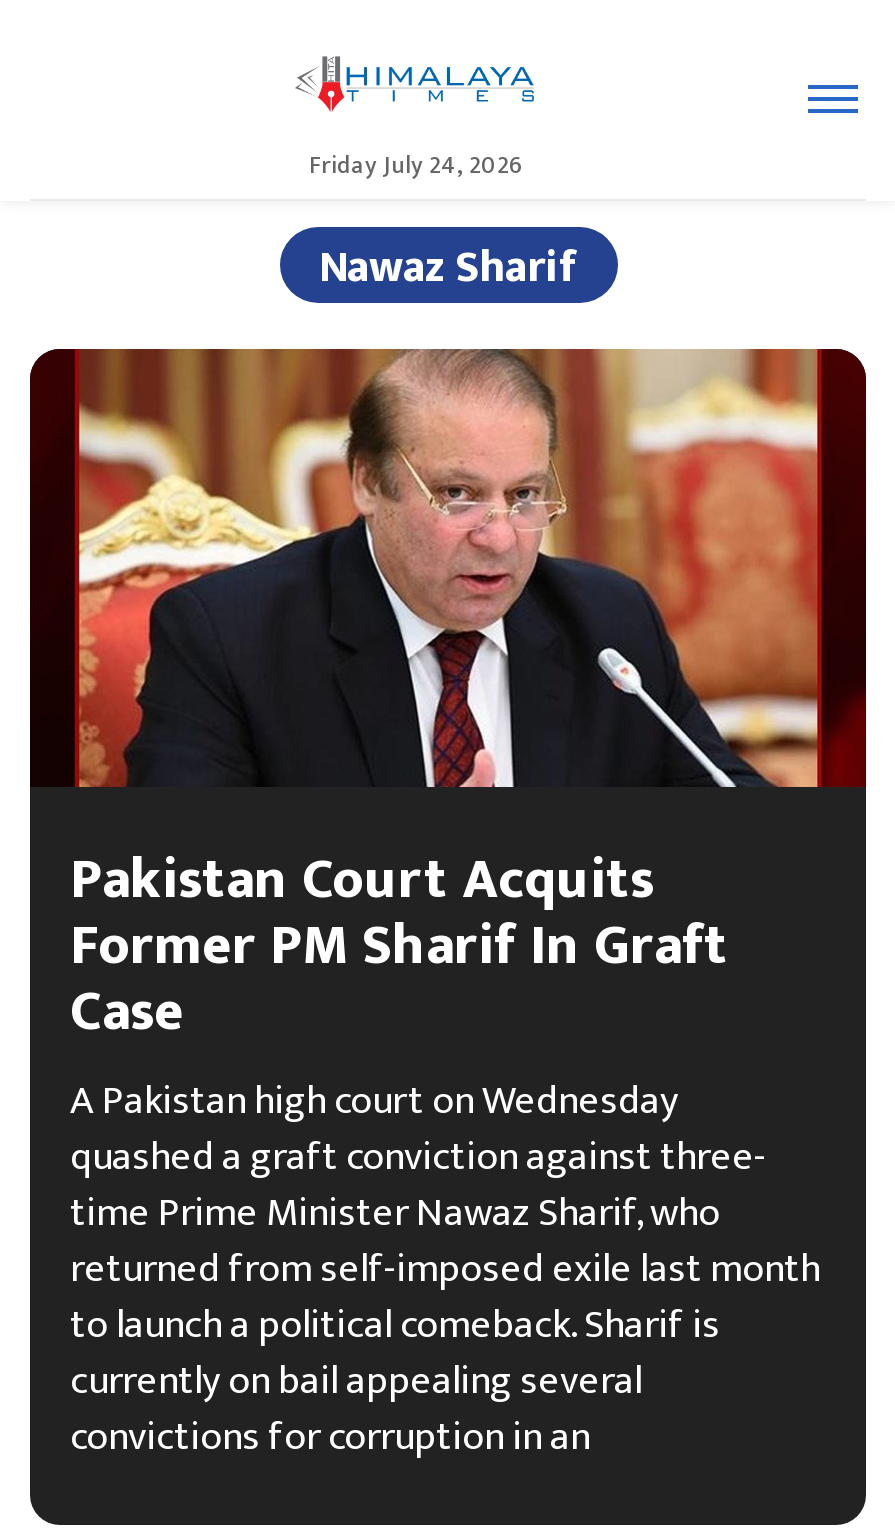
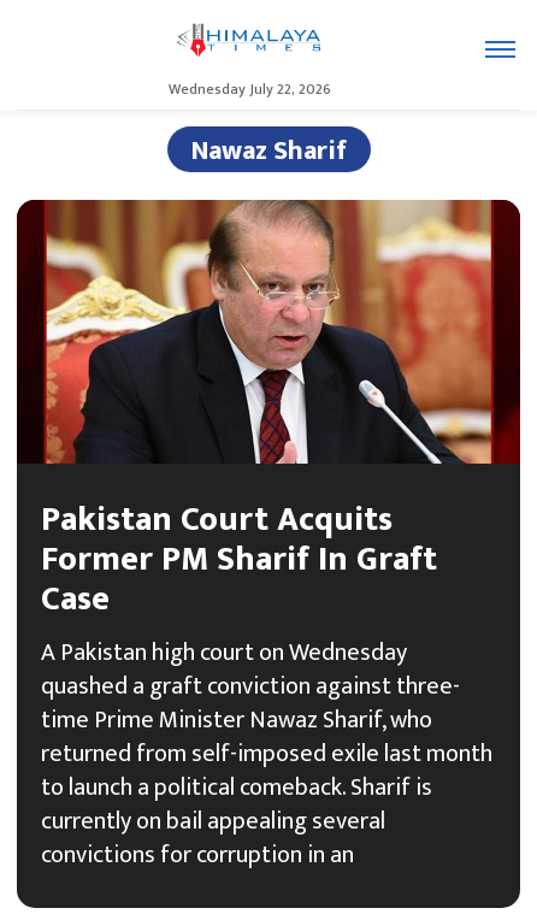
- Friday July 24, 2026
+ Wednesday July 22, 2026
